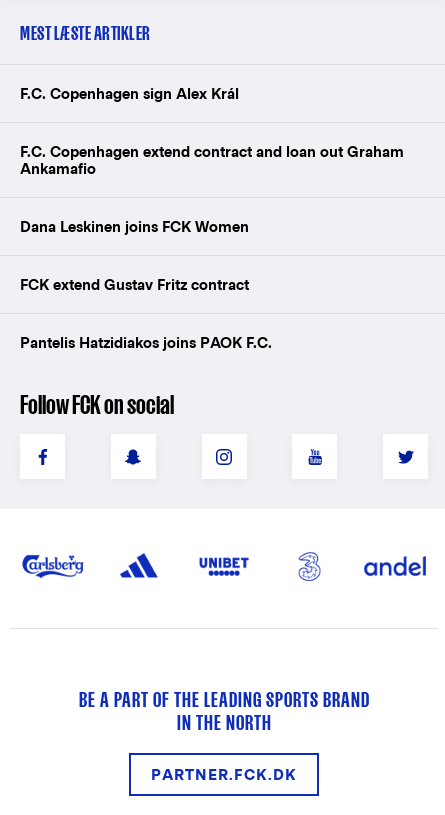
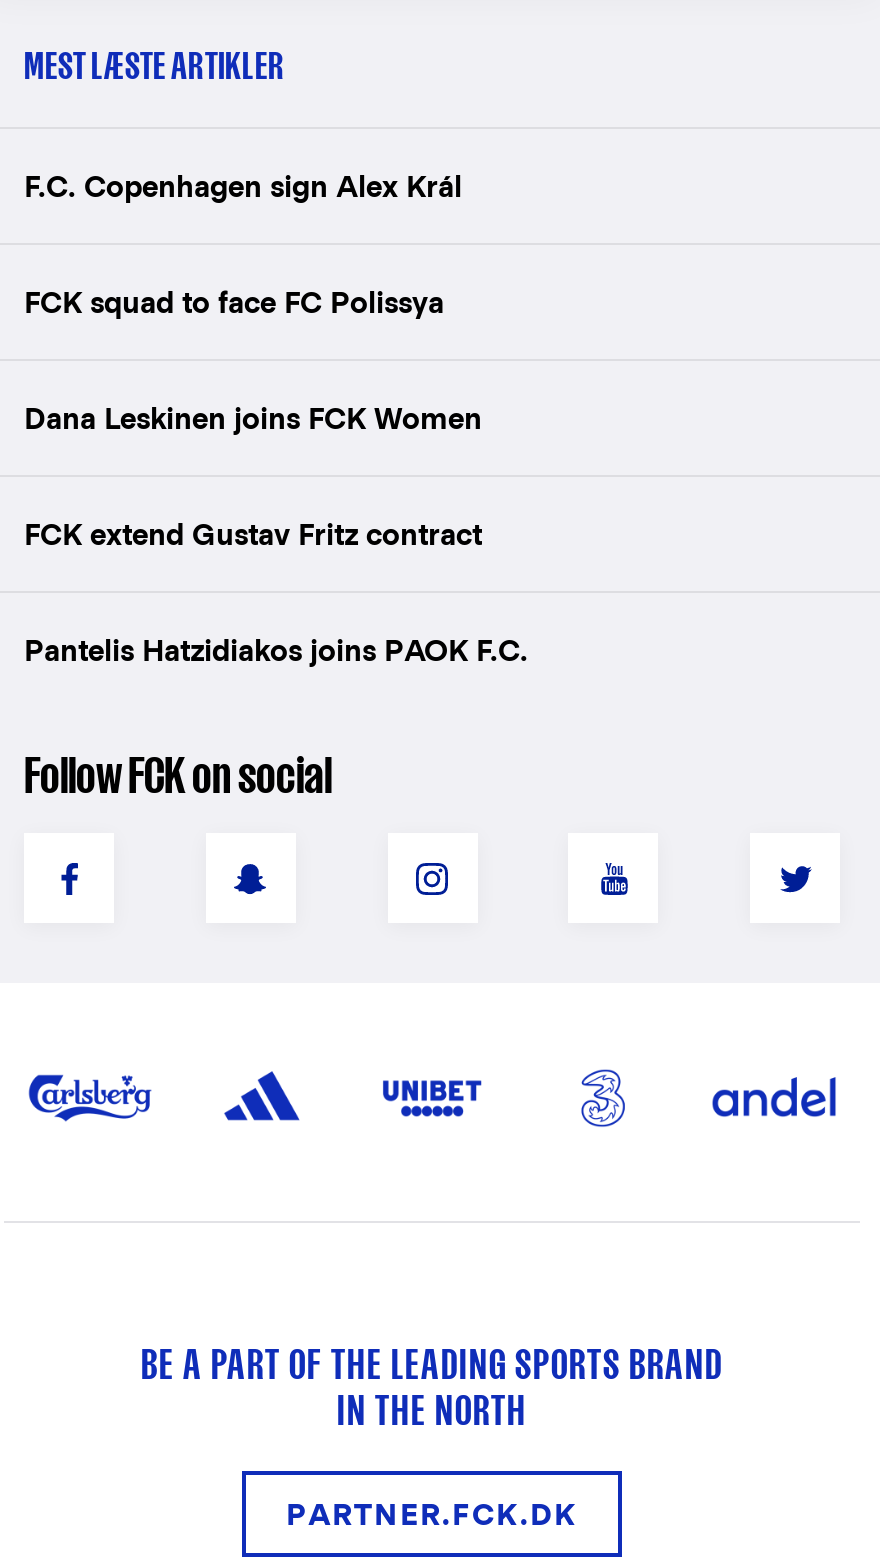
- F.C. Copenhagen extend contract and loan out Graham
- Ankamafio
+ FCK squad to face FC Polissya
